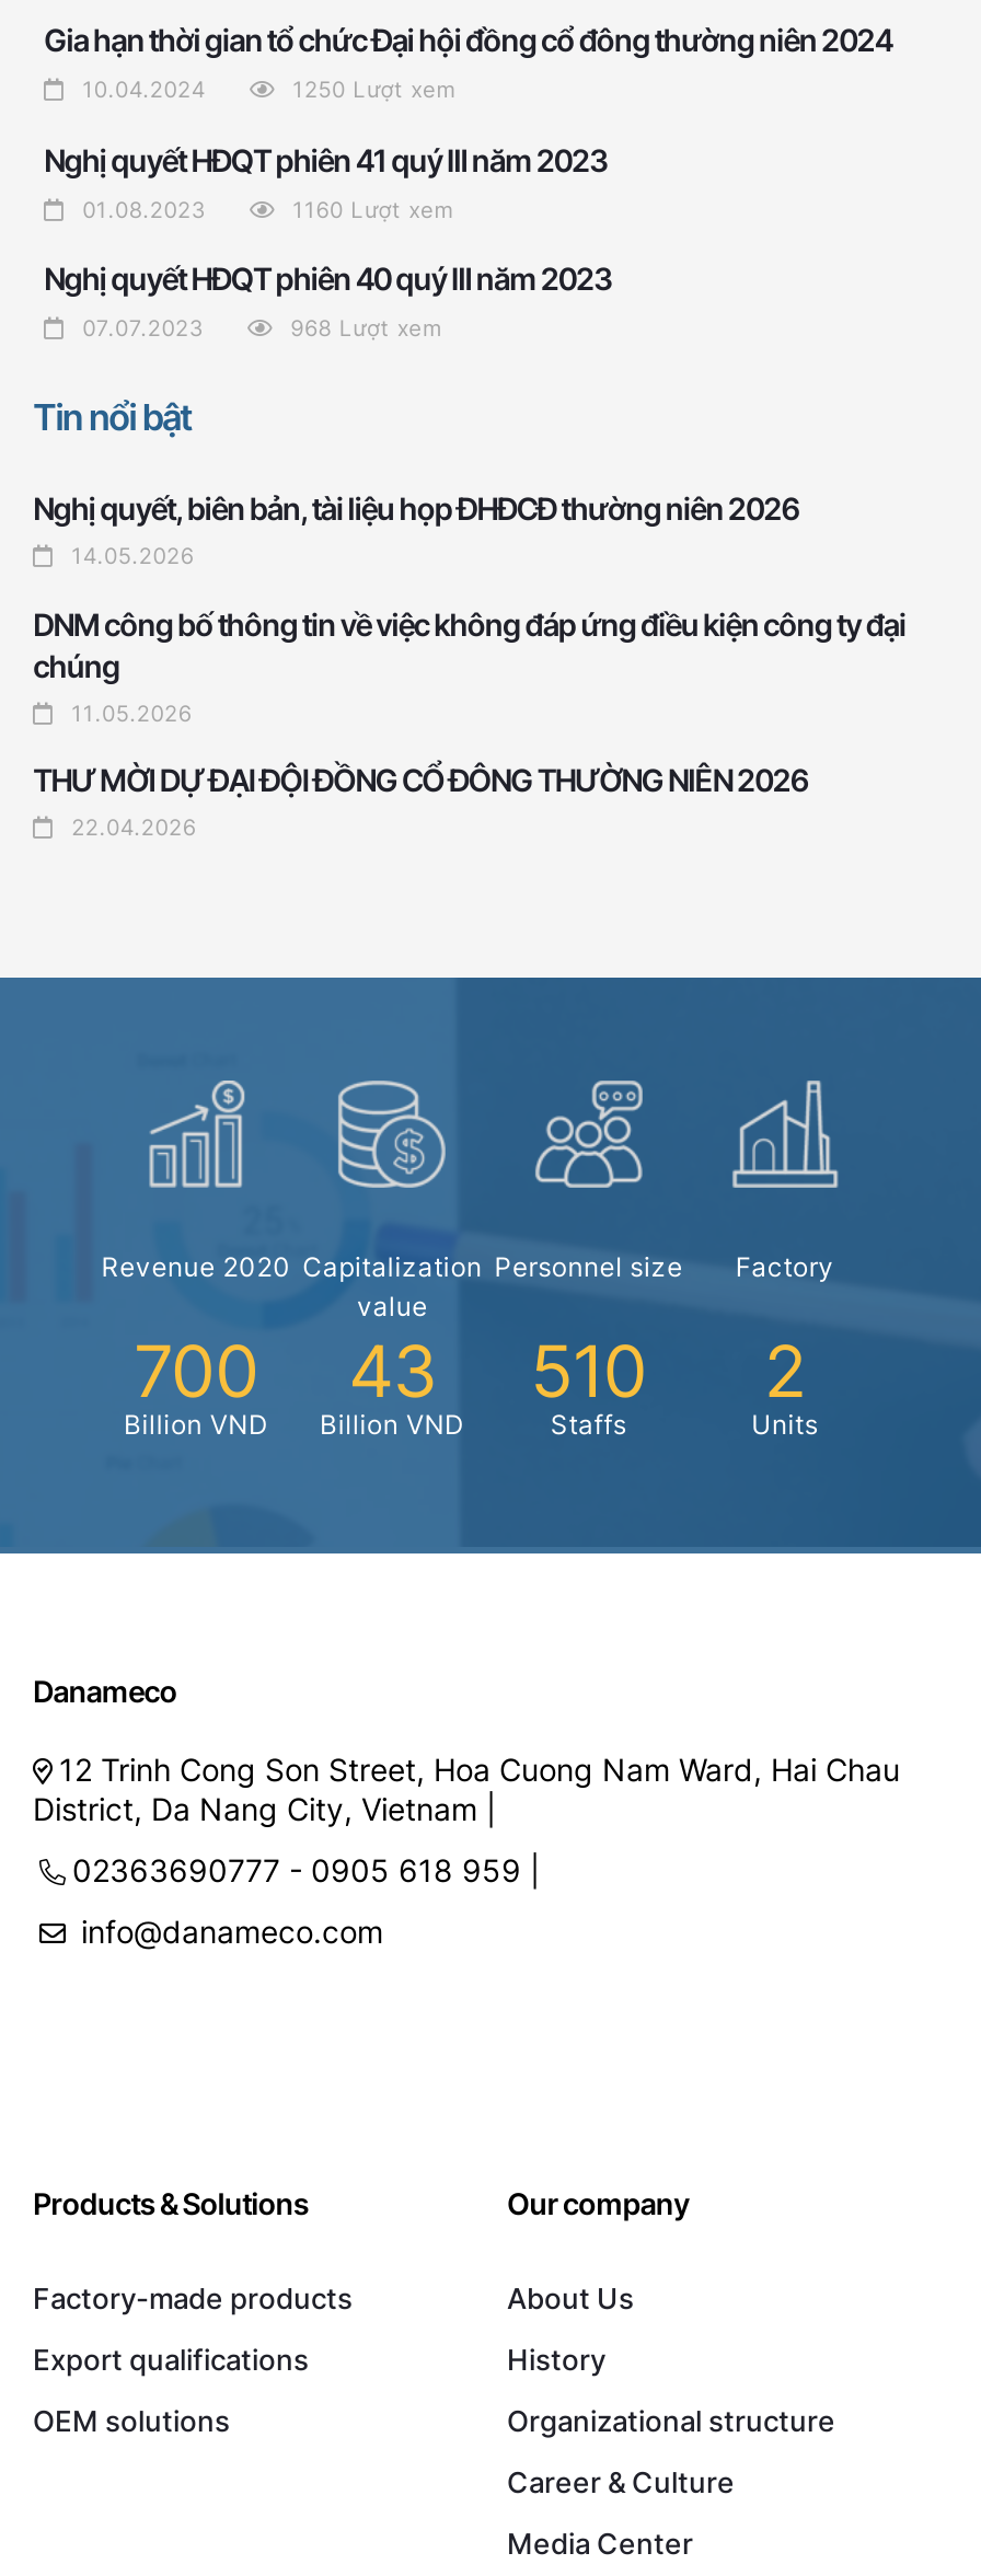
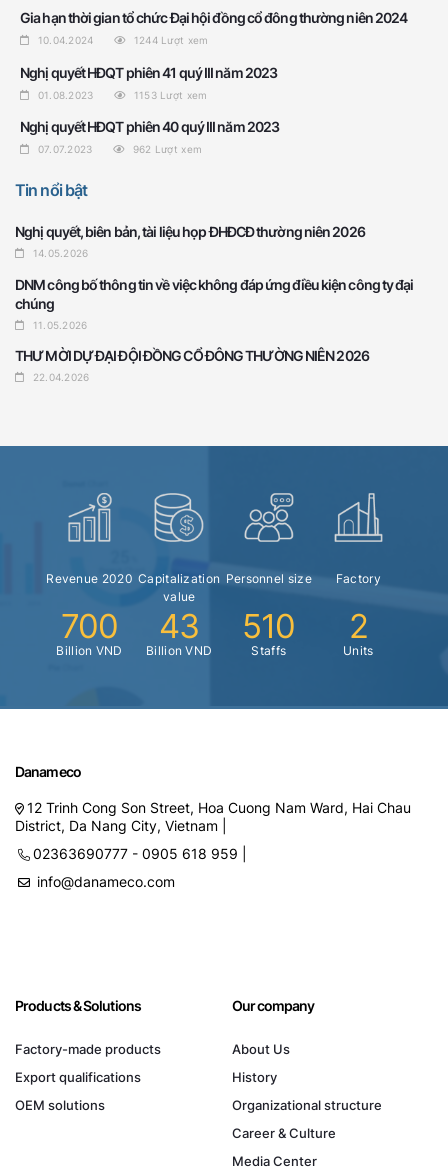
- 1250 Lượt xem
+ 1244 Lượt xem

- 1160 Lượt xem
+ 1153 Lượt xem

- 968 Lượt xem
+ 962 Lượt xem
